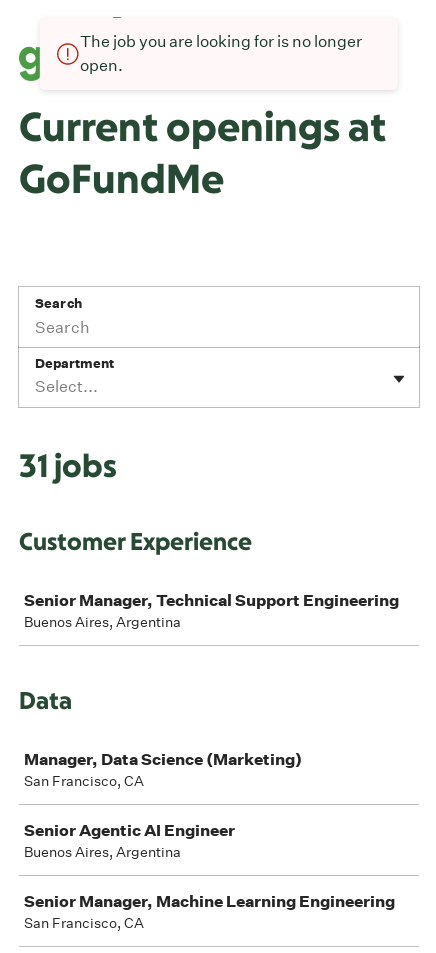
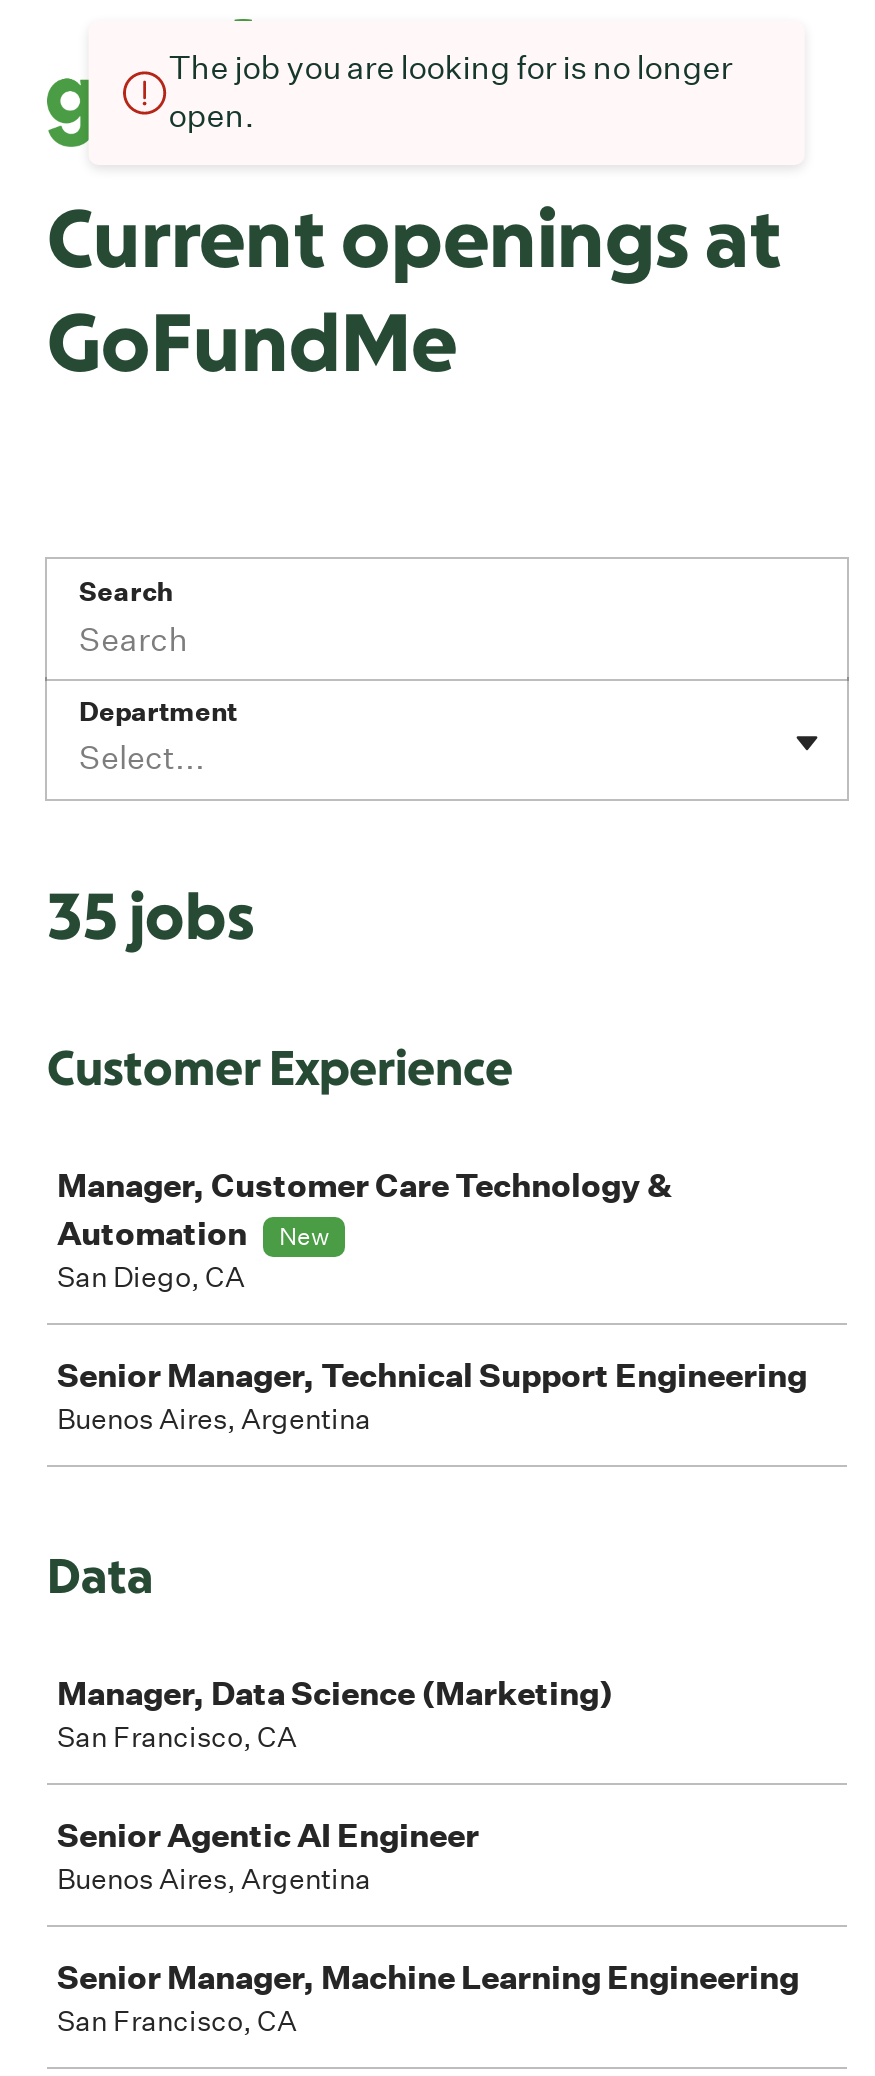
- 31 jobs
+ 35 jobs

+ Manager, Customer Care Technology &
+ Automation
+ New
+ San Diego, CA
